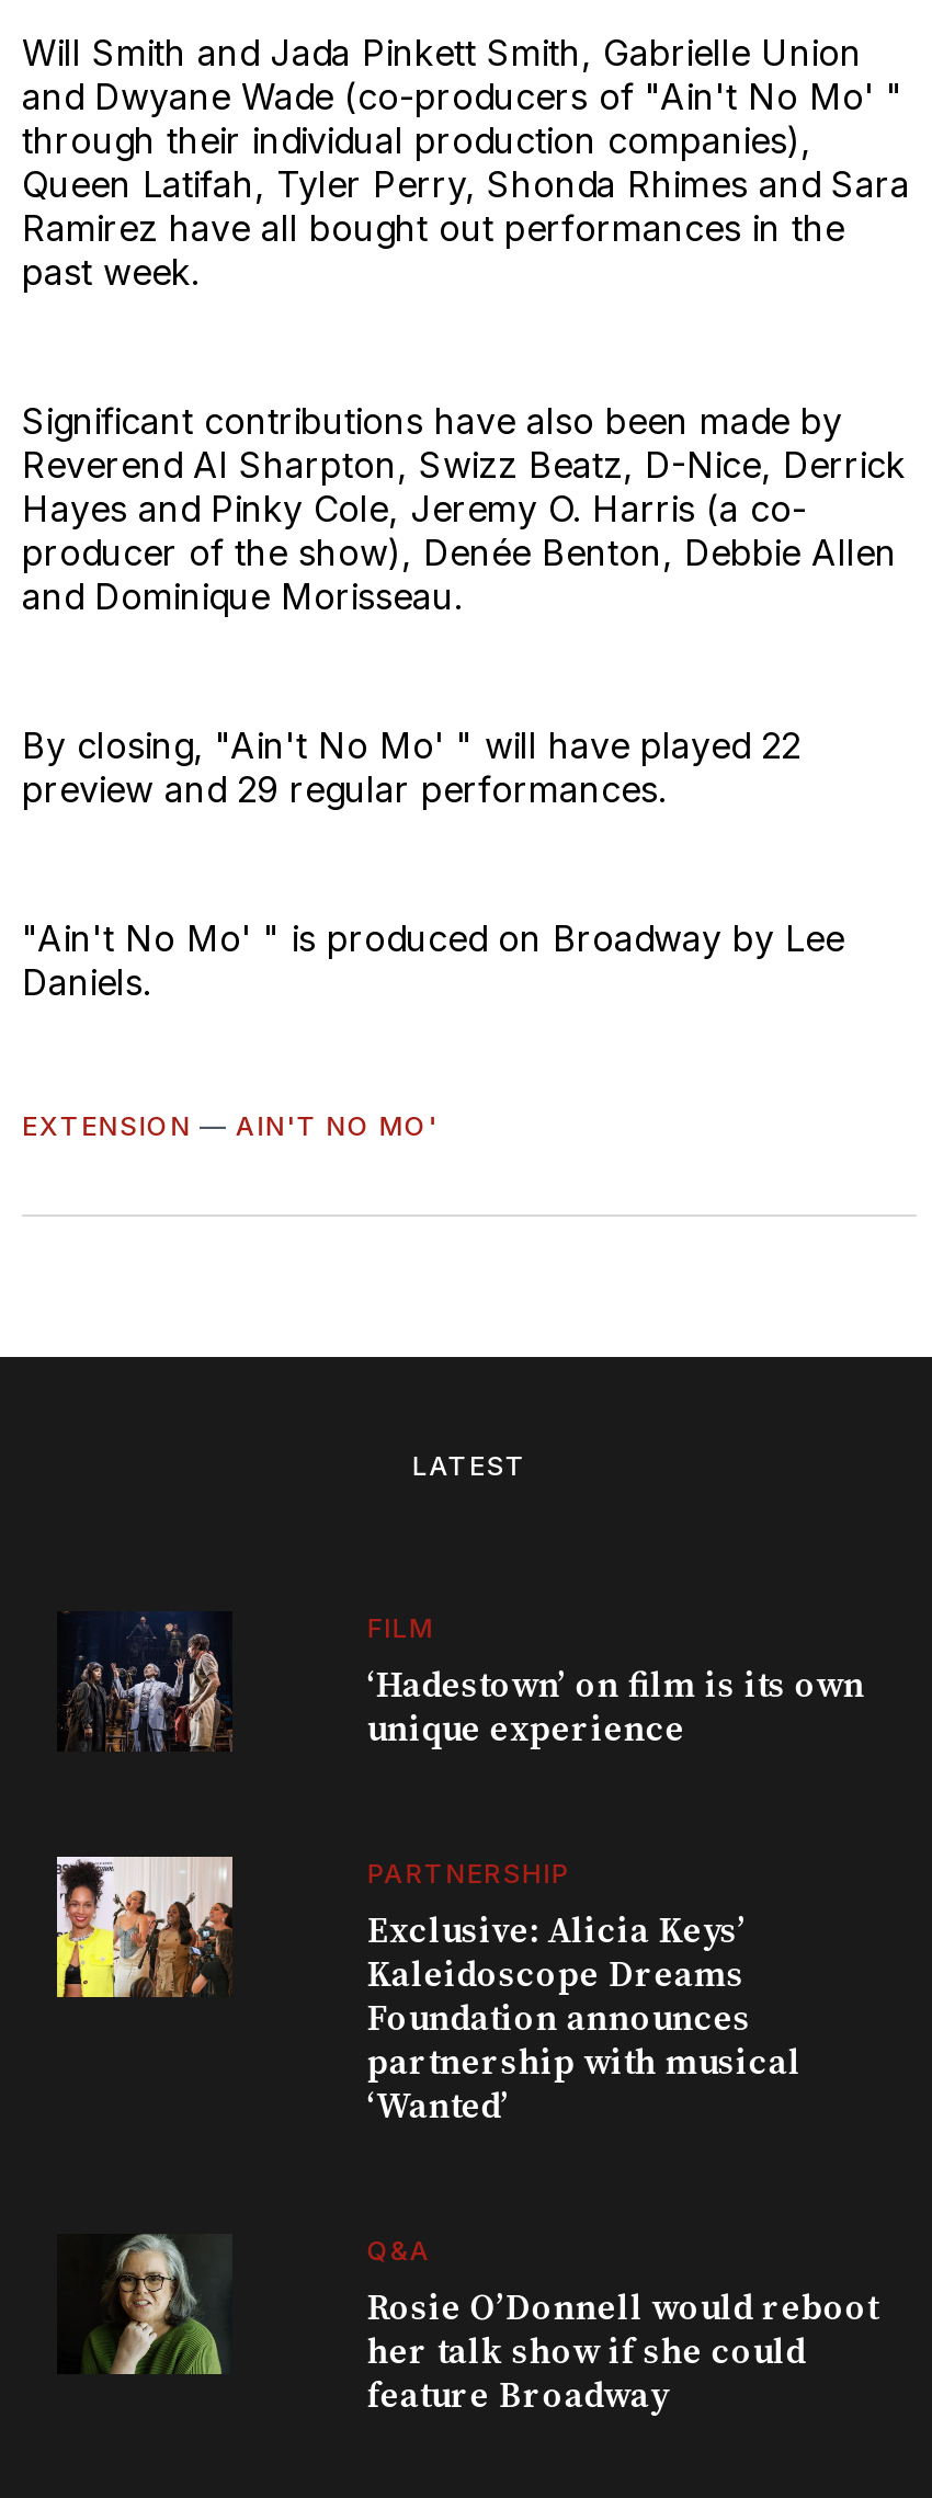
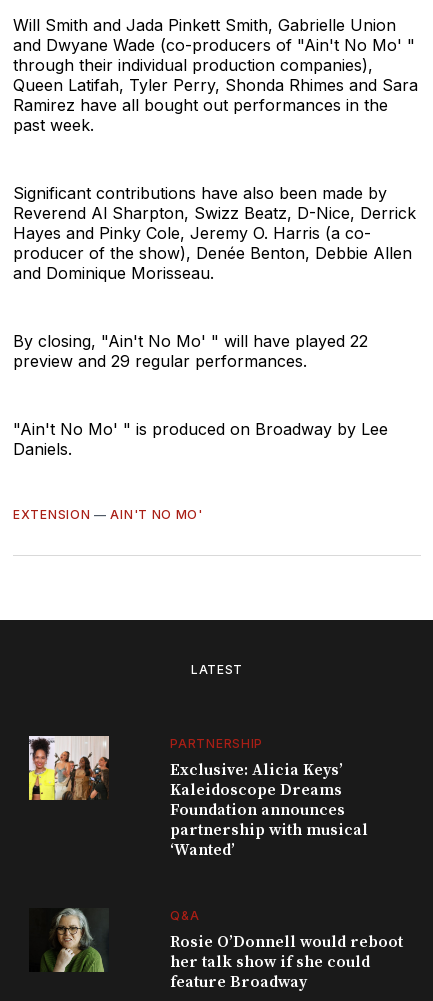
- [image]

- FILM
- ‘Hadestown’ on film is its own
- unique experience
